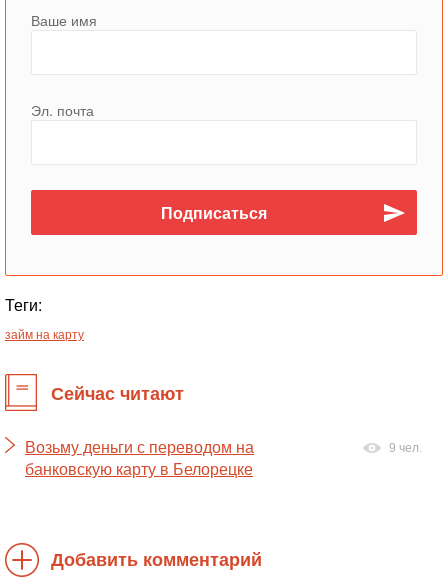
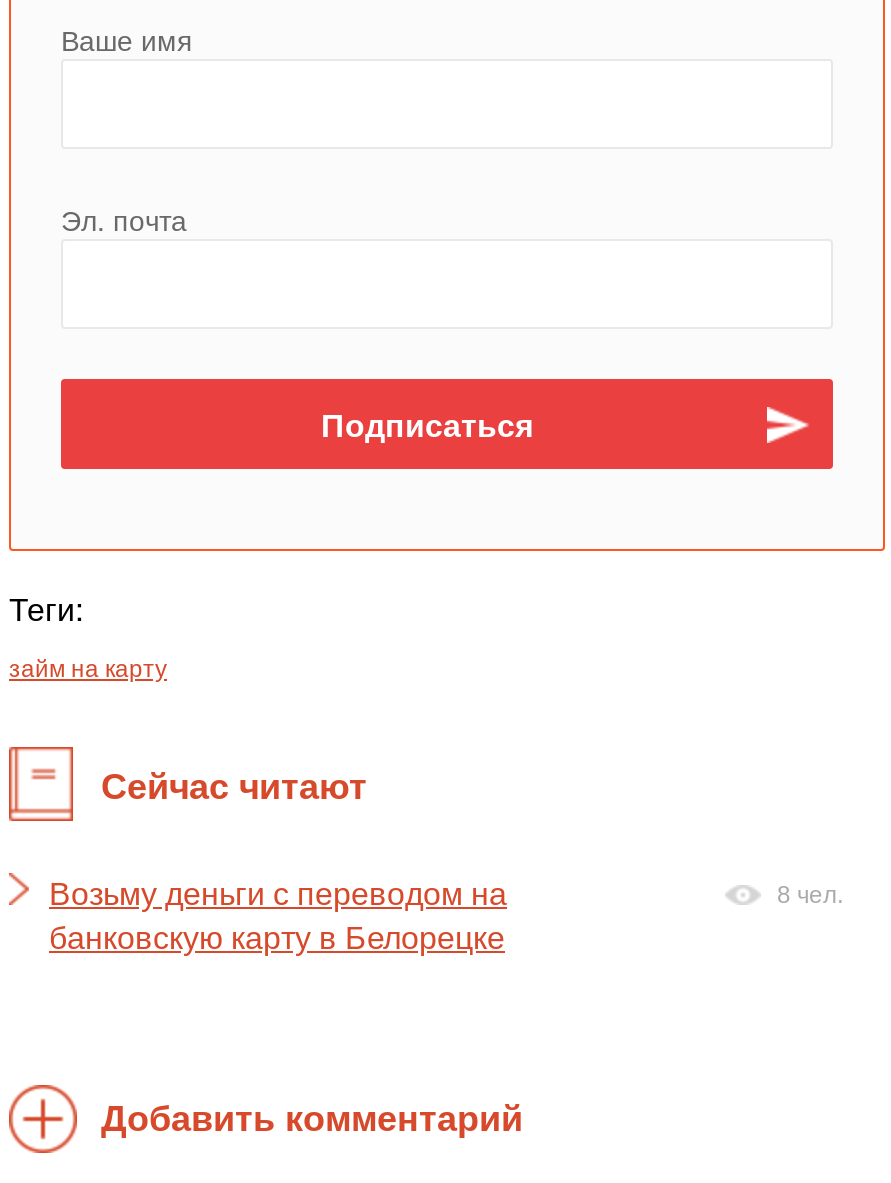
- 9 чел.
+ 8 чел.
